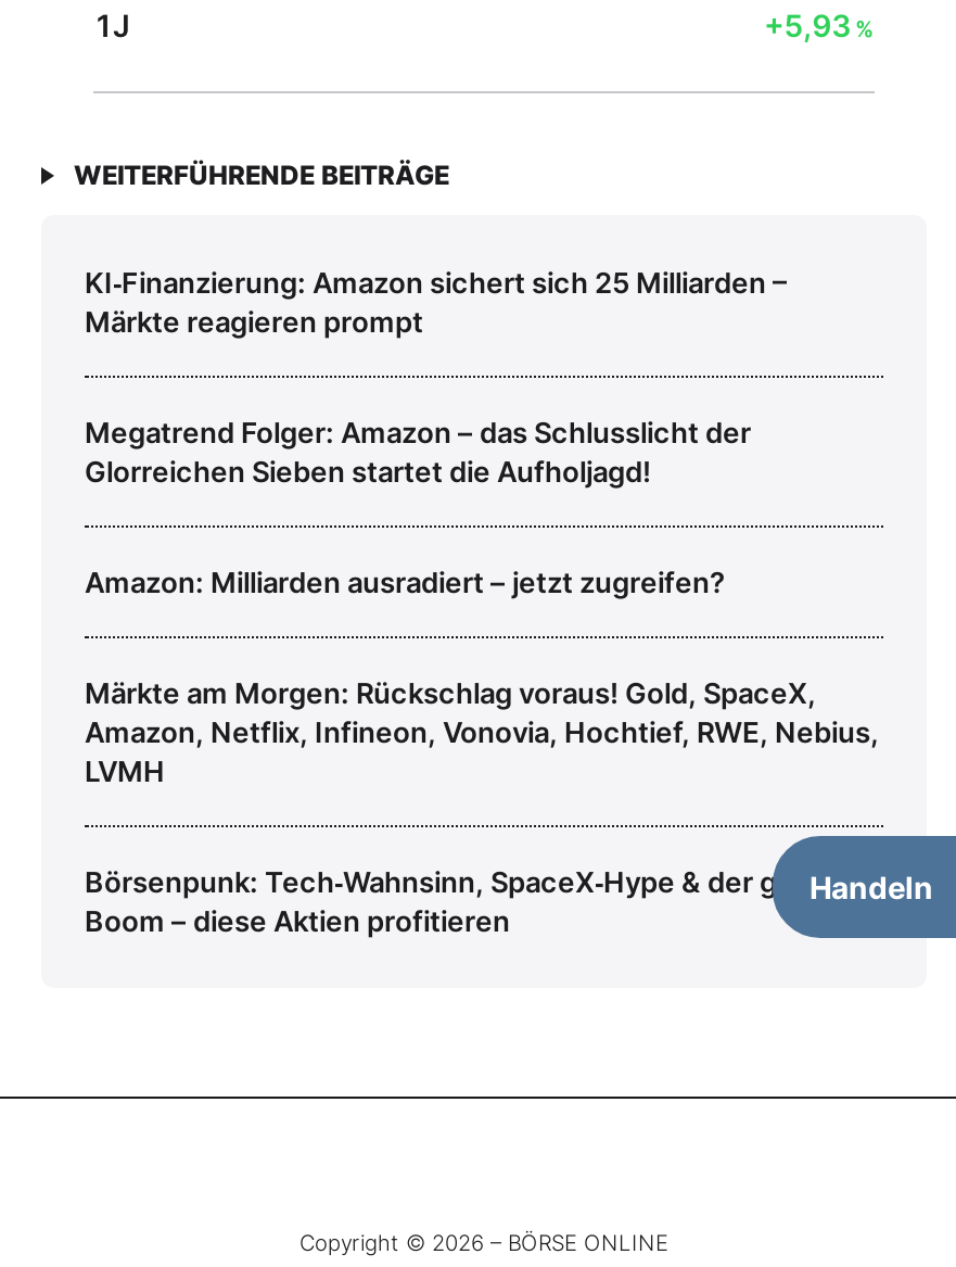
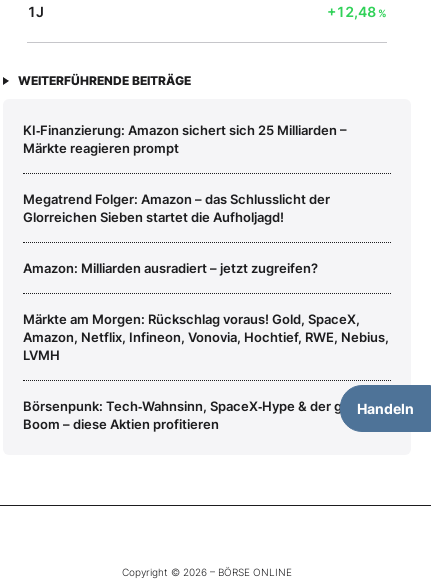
- +5,93%
+ +12,48%
